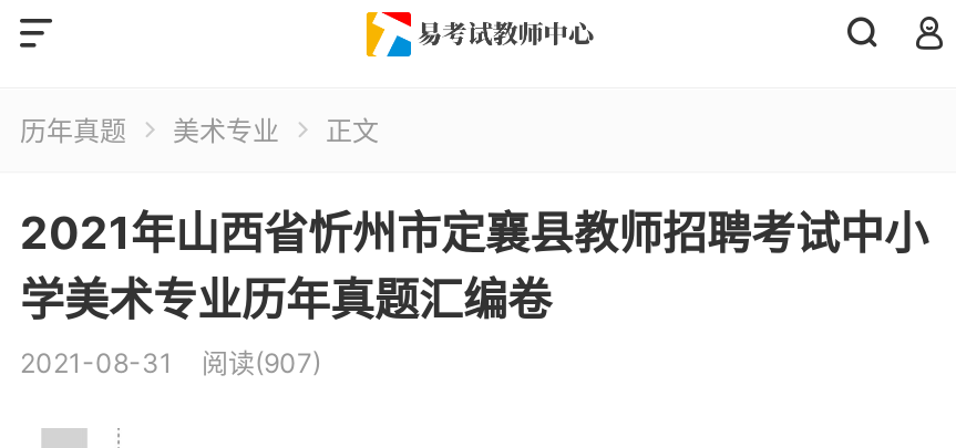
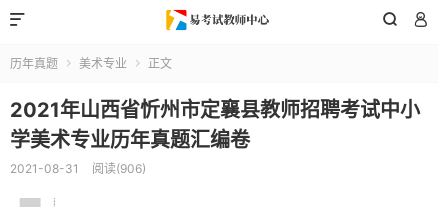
- 2021-08-31 阅读(907)
+ 2021-08-31 阅读(906)
